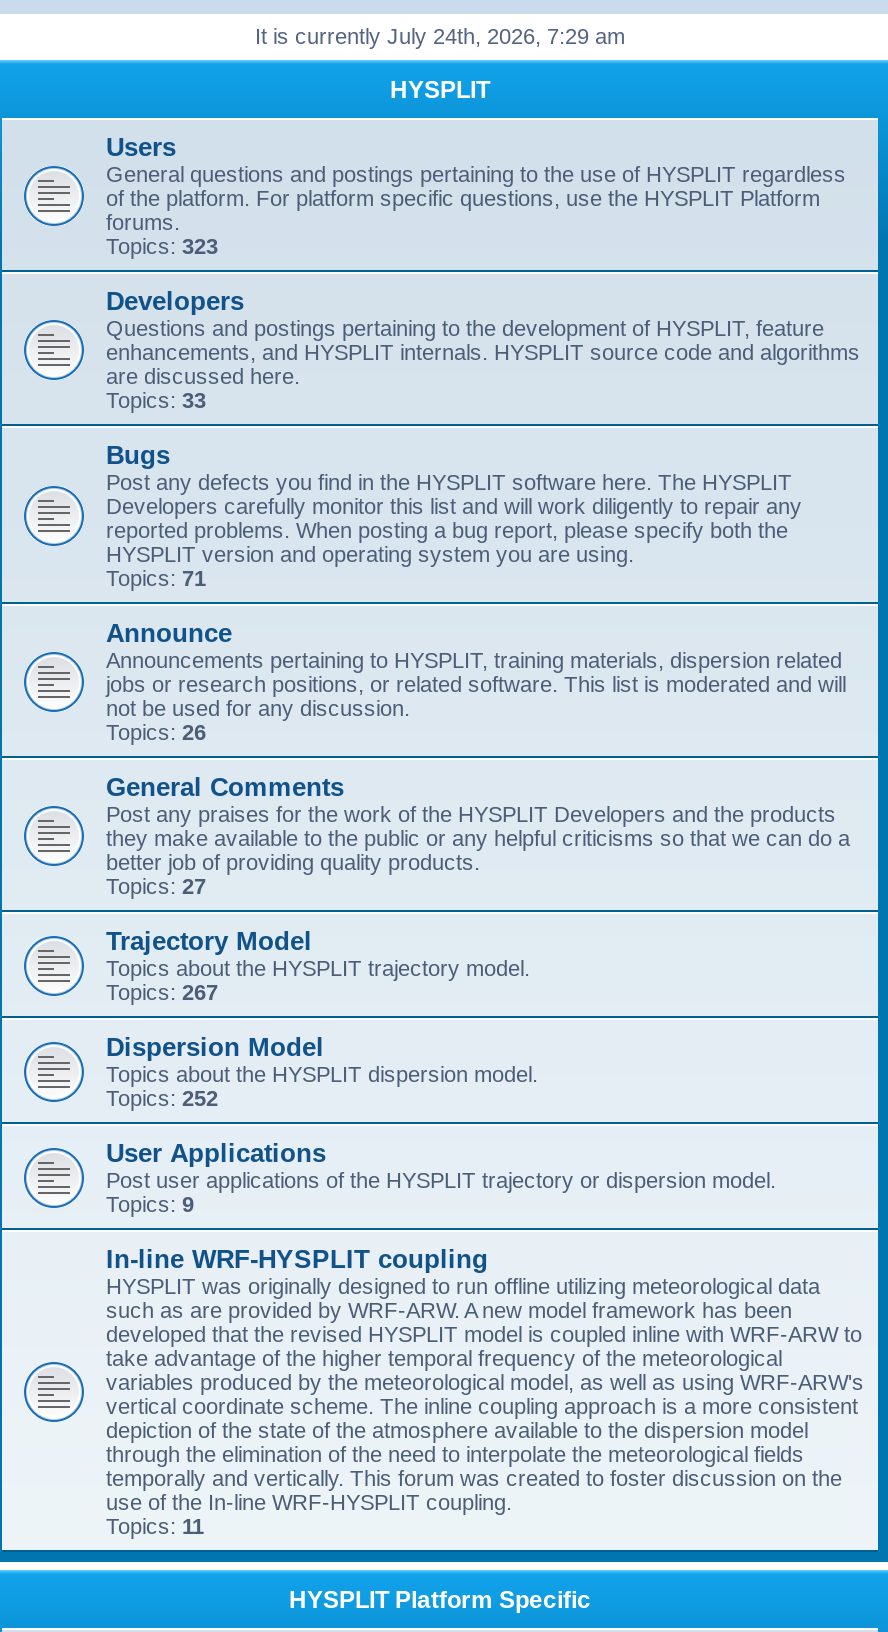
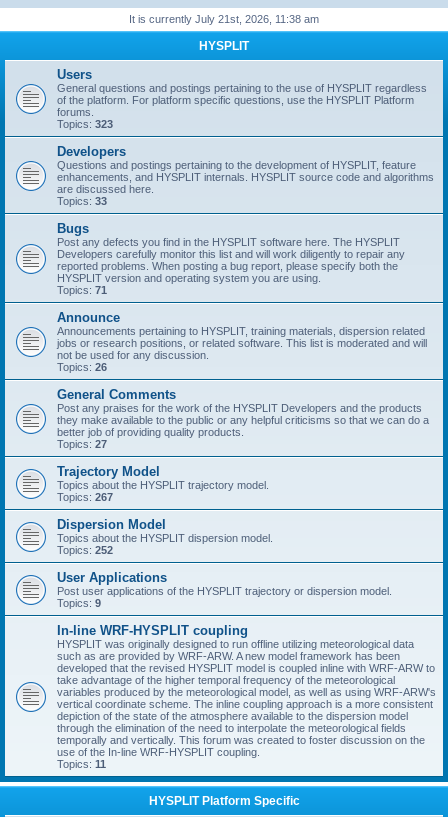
- It is currently July 24th, 2026, 7:29 am
+ It is currently July 21st, 2026, 11:38 am
